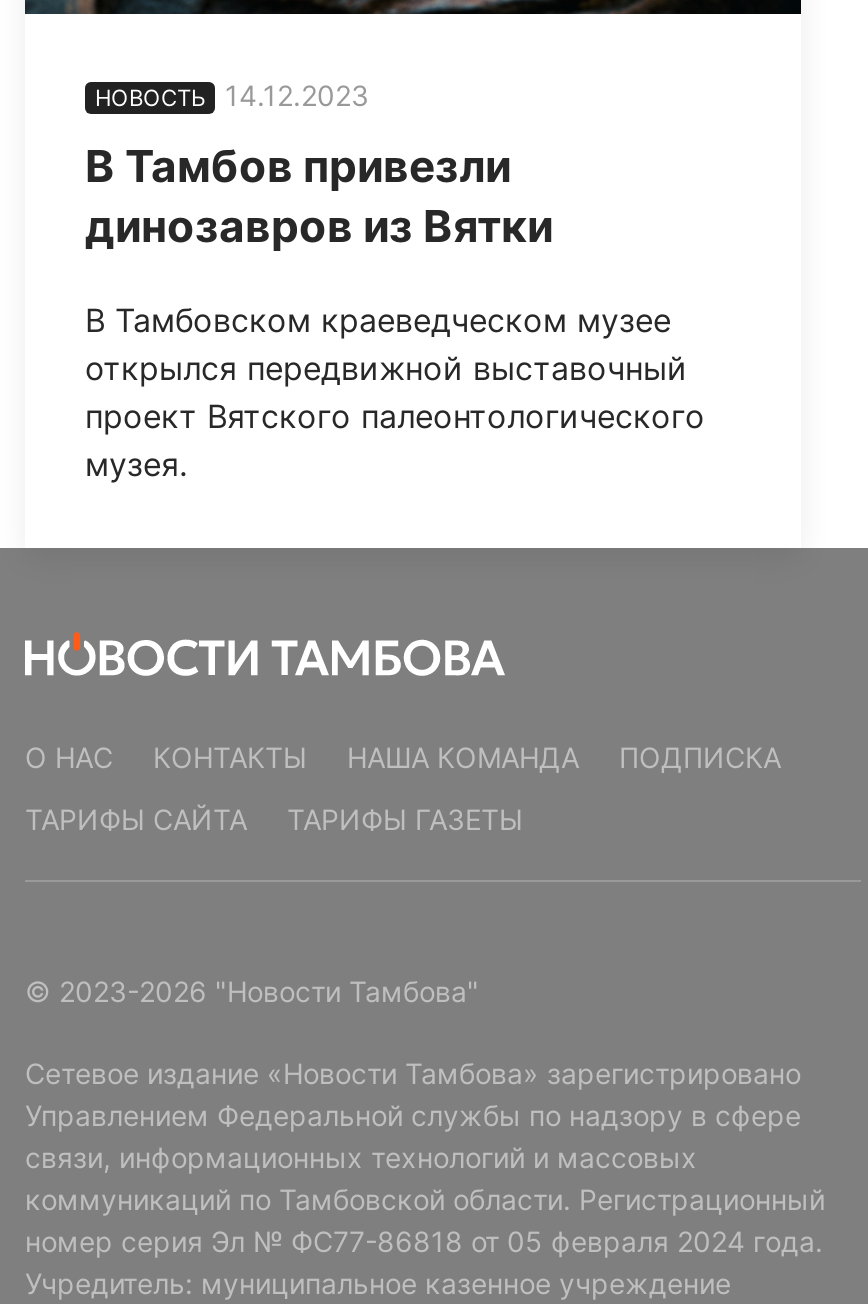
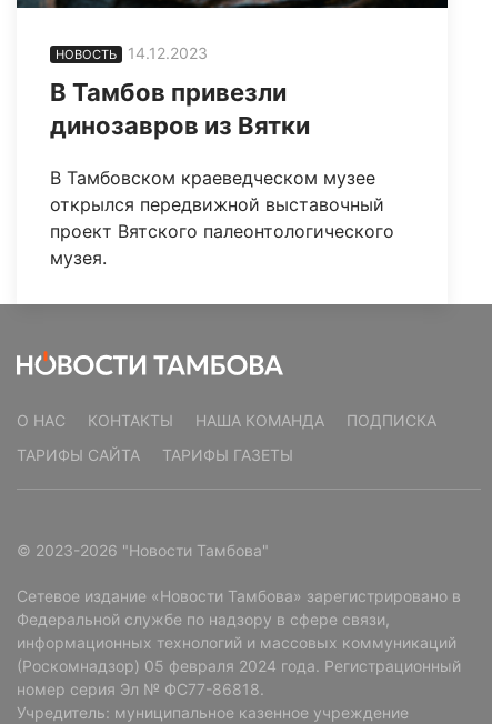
- Сетевое издание «Новости Тамбова» зарегистрировано
- Управлением Федеральной службы по надзору в сфере
- связи, информационных технологий и массовых
- коммуникаций по Тамбовской области. Регистрационный
- номер серия Эл № ФС77-86818 от 05 февраля 2024 года.
+ Сетевое издание «Новости Тамбова» зарегистрировано в
+ Федеральной службе по надзору в сфере связи,
+ информационных технологий и массовых коммуникаций
+ (Роскомнадзор) 05 февраля 2024 года. Регистрационный
+ номер серия Эл № ФС77-86818.
